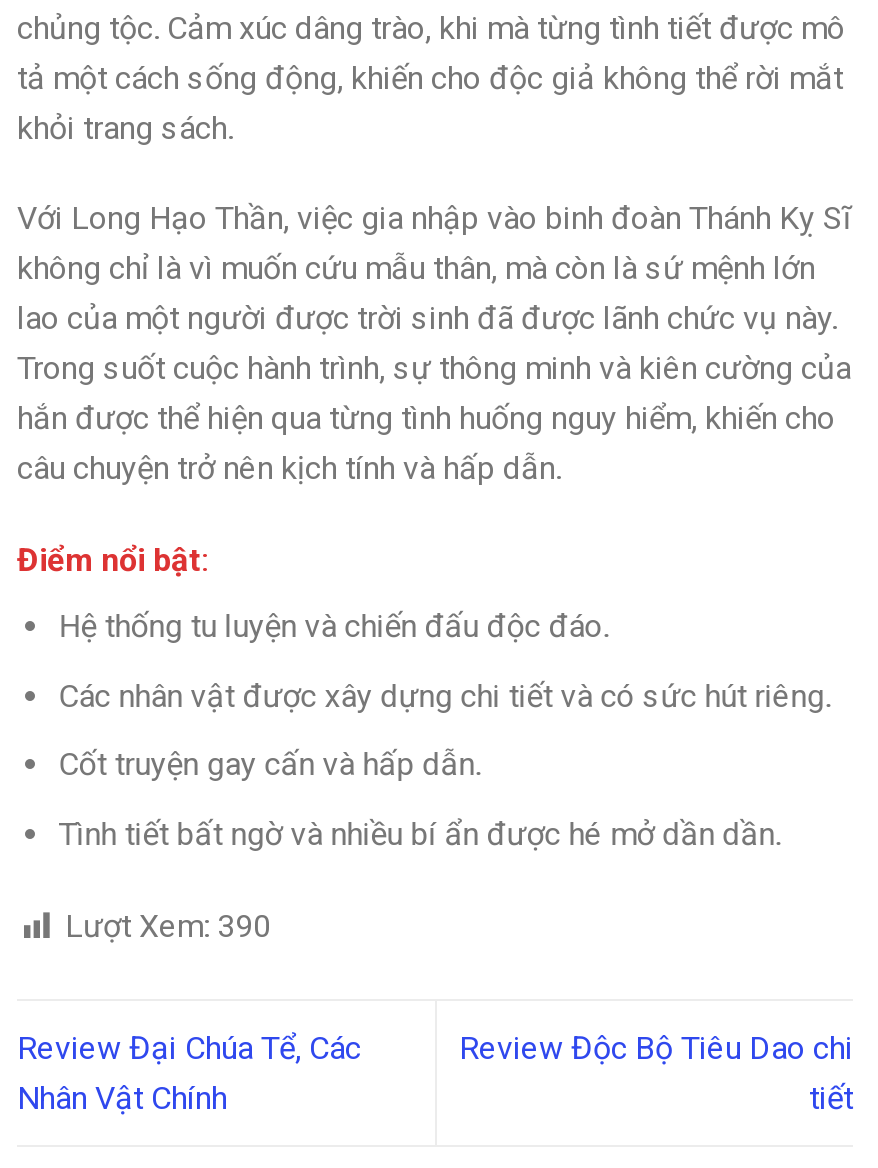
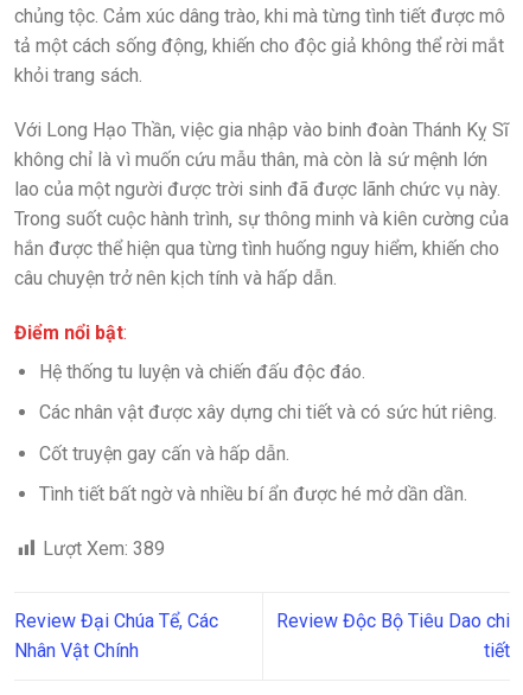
- Lượt Xem: 390
+ Lượt Xem: 389
